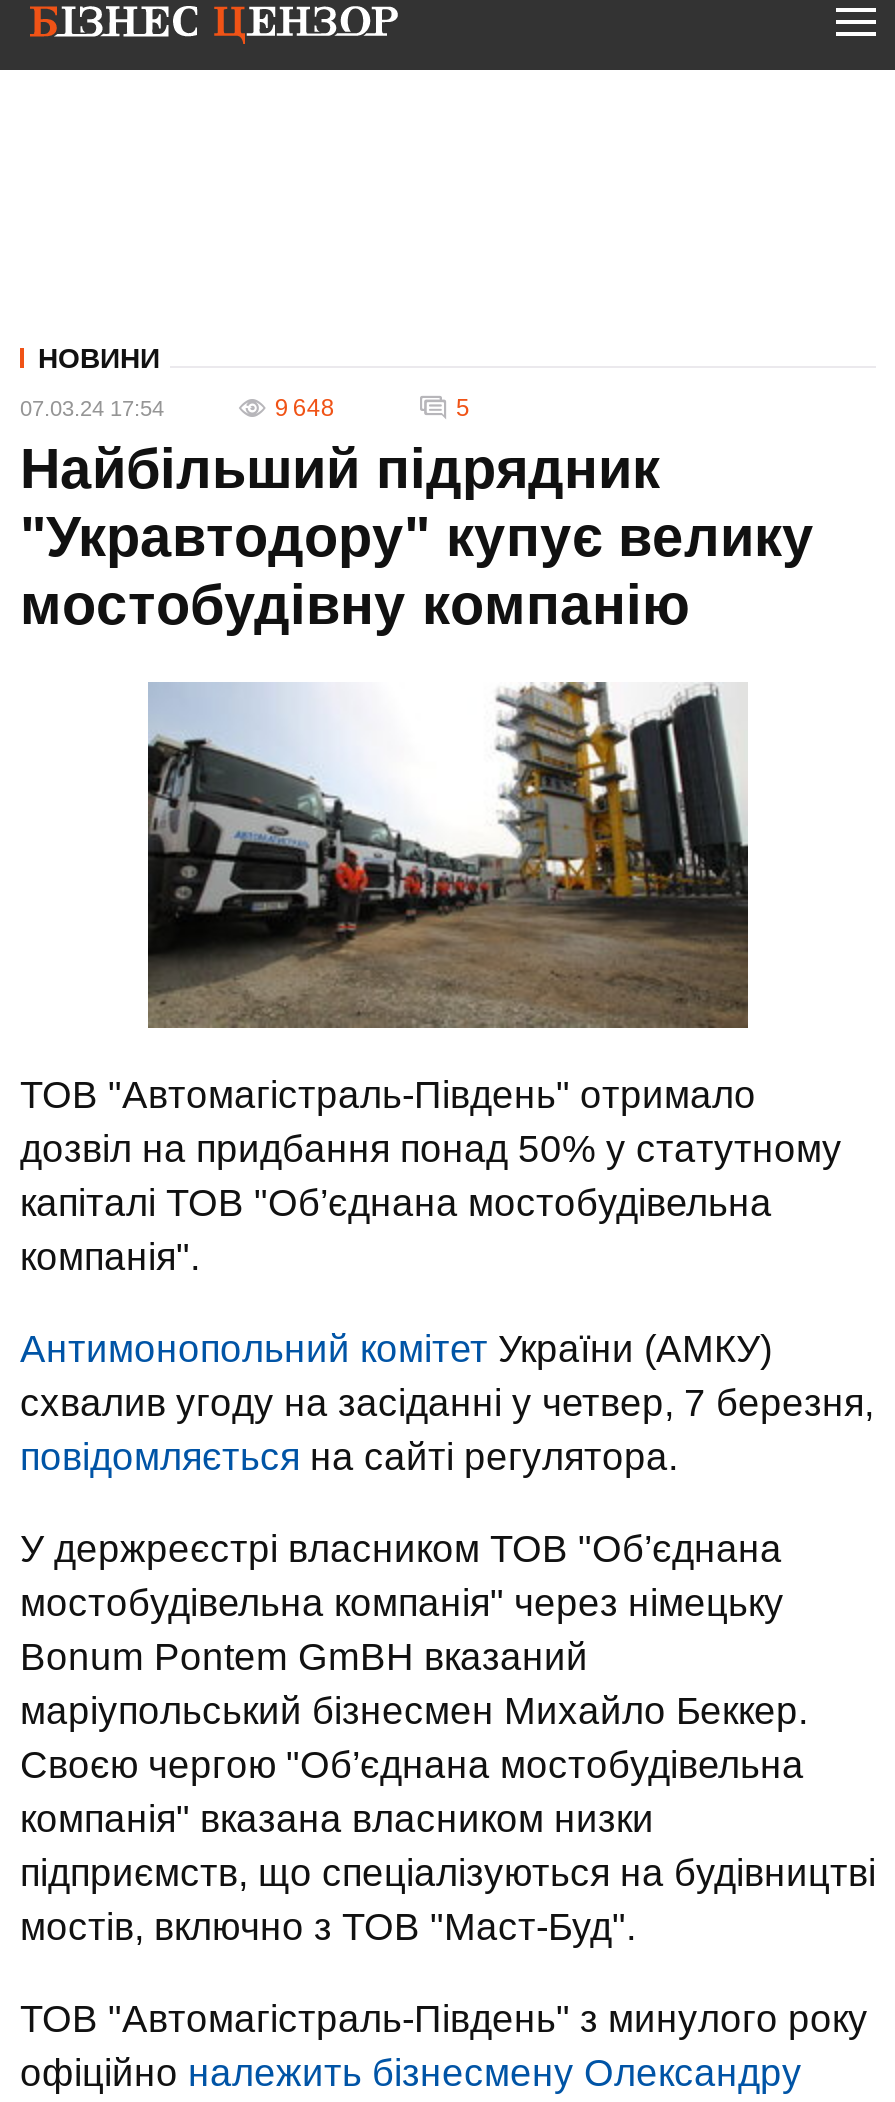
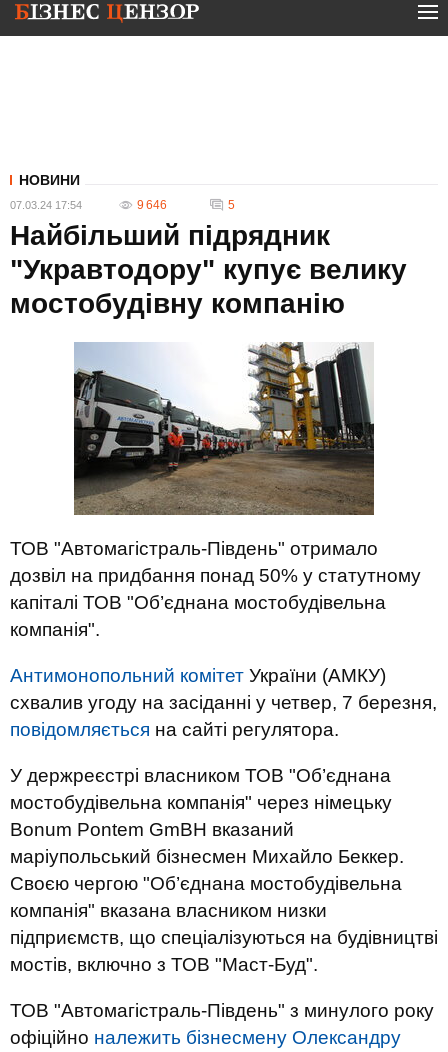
- 9 648
+ 9 646
